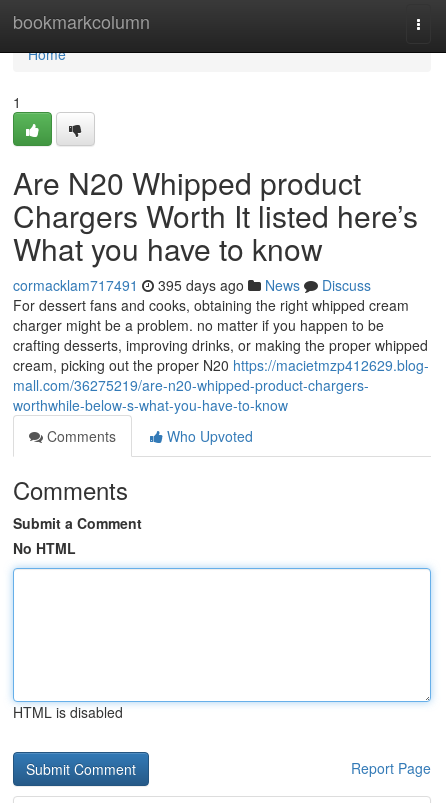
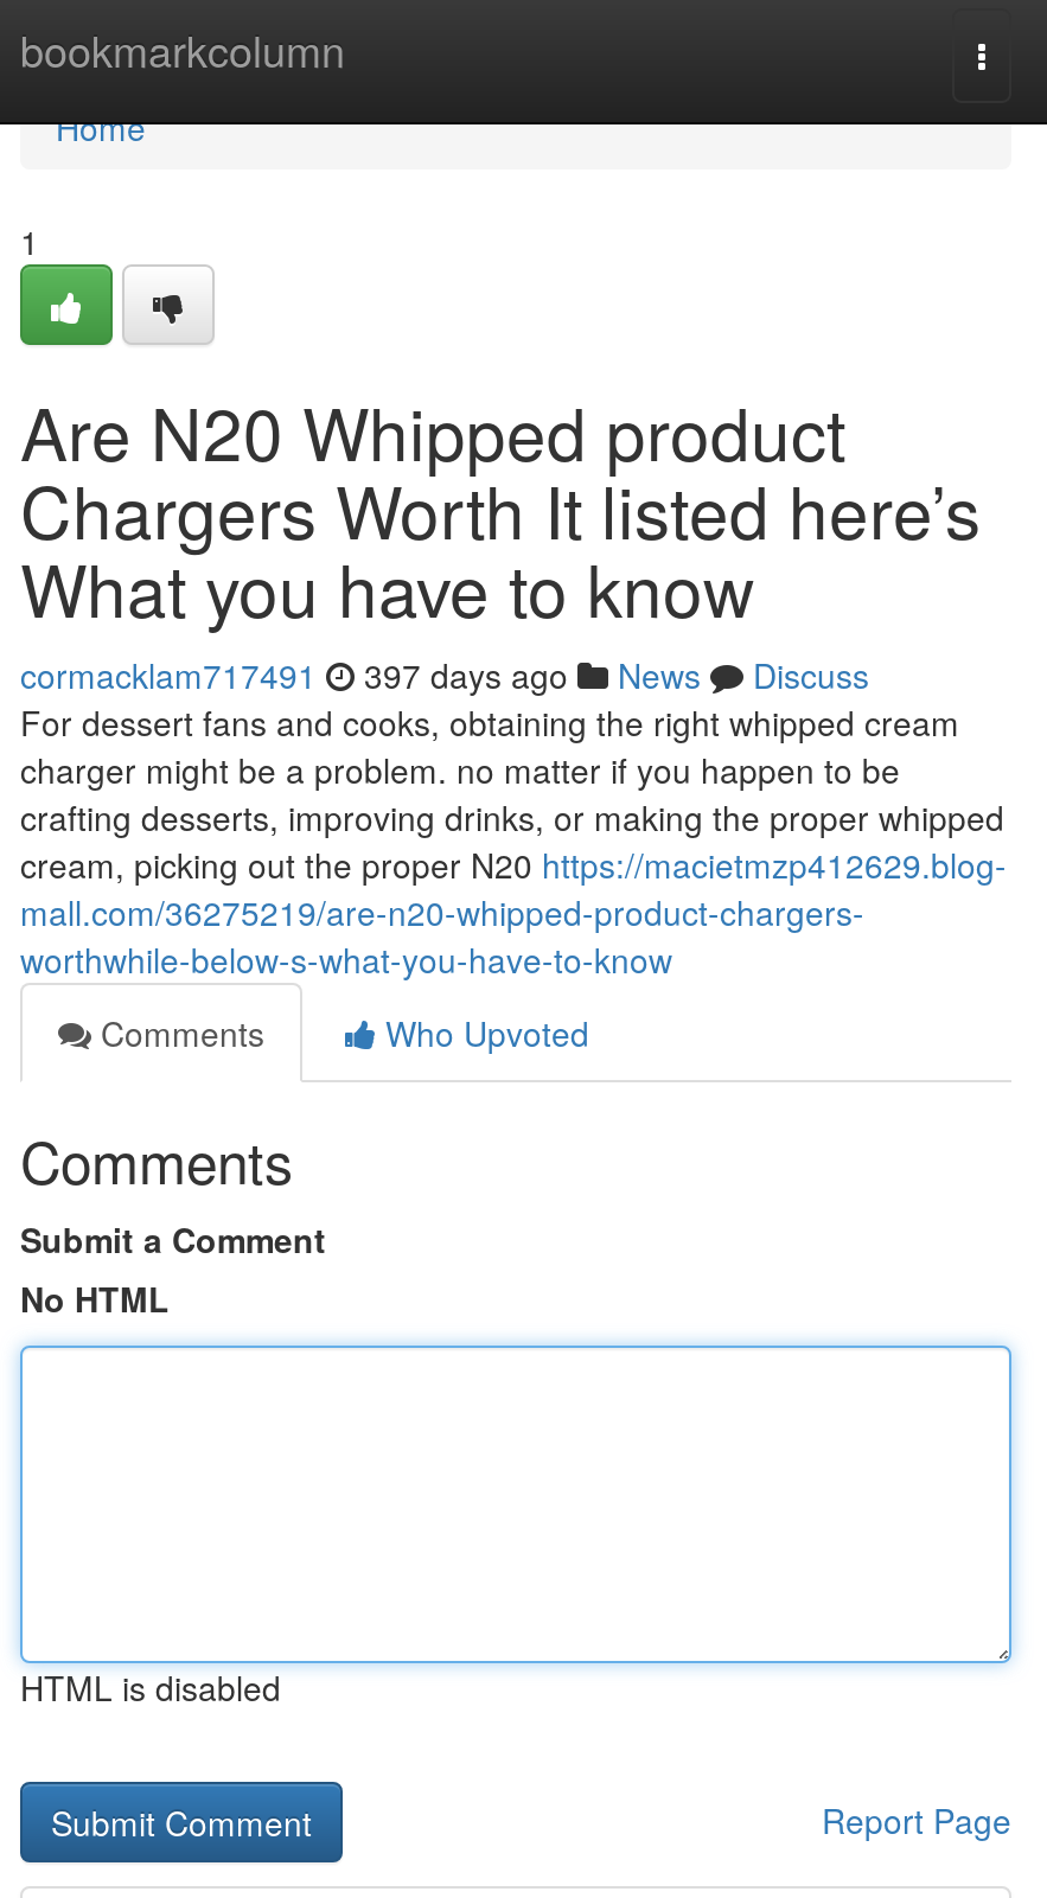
- cormacklam717491 395 days ago News Discuss
+ cormacklam717491 397 days ago News Discuss
